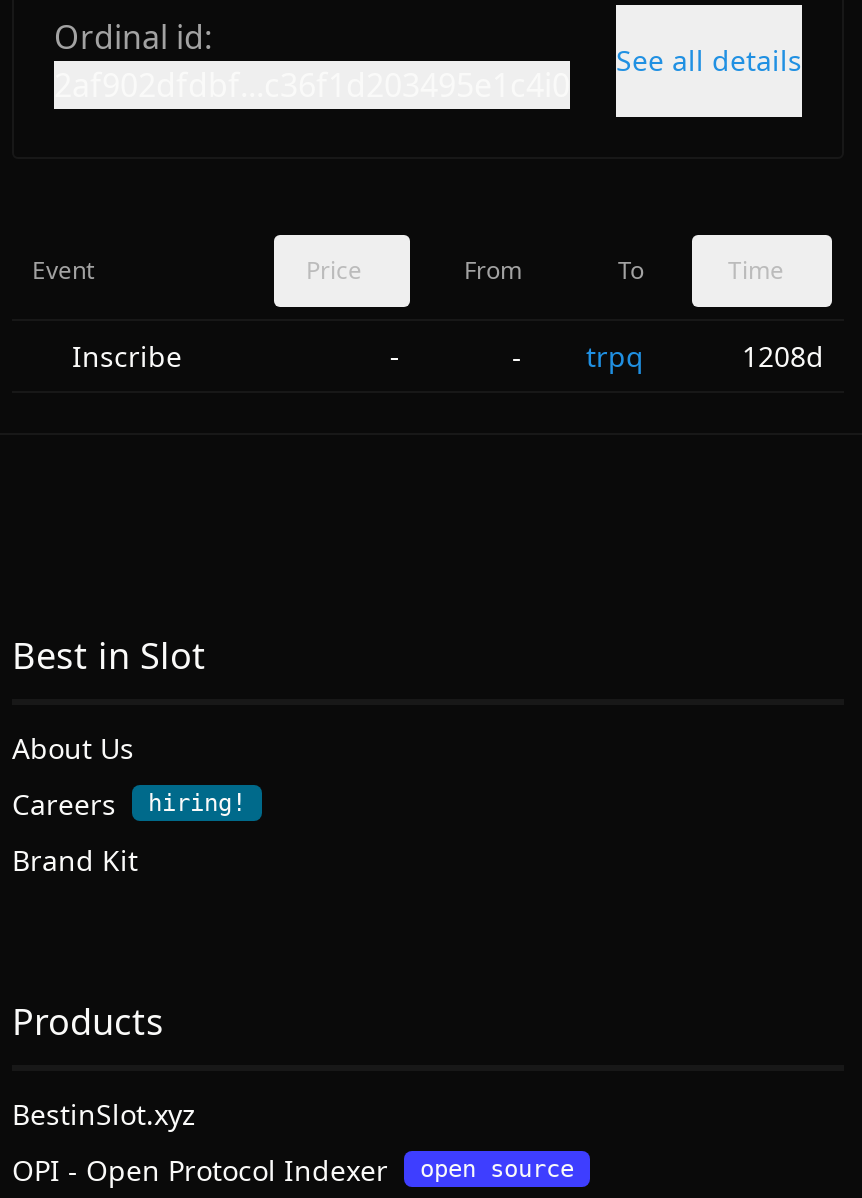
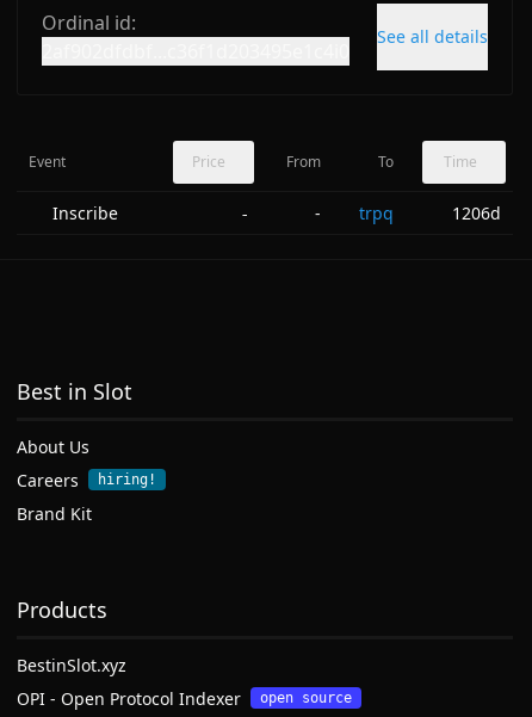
- 1208d
+ 1206d
